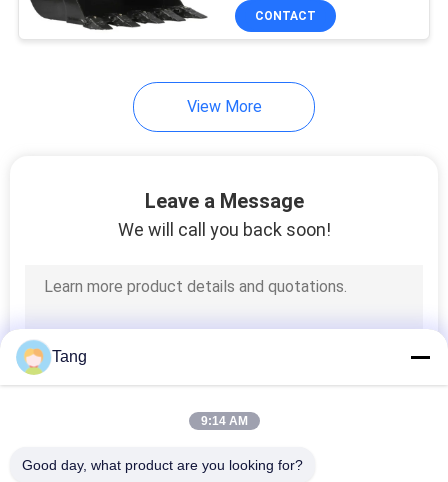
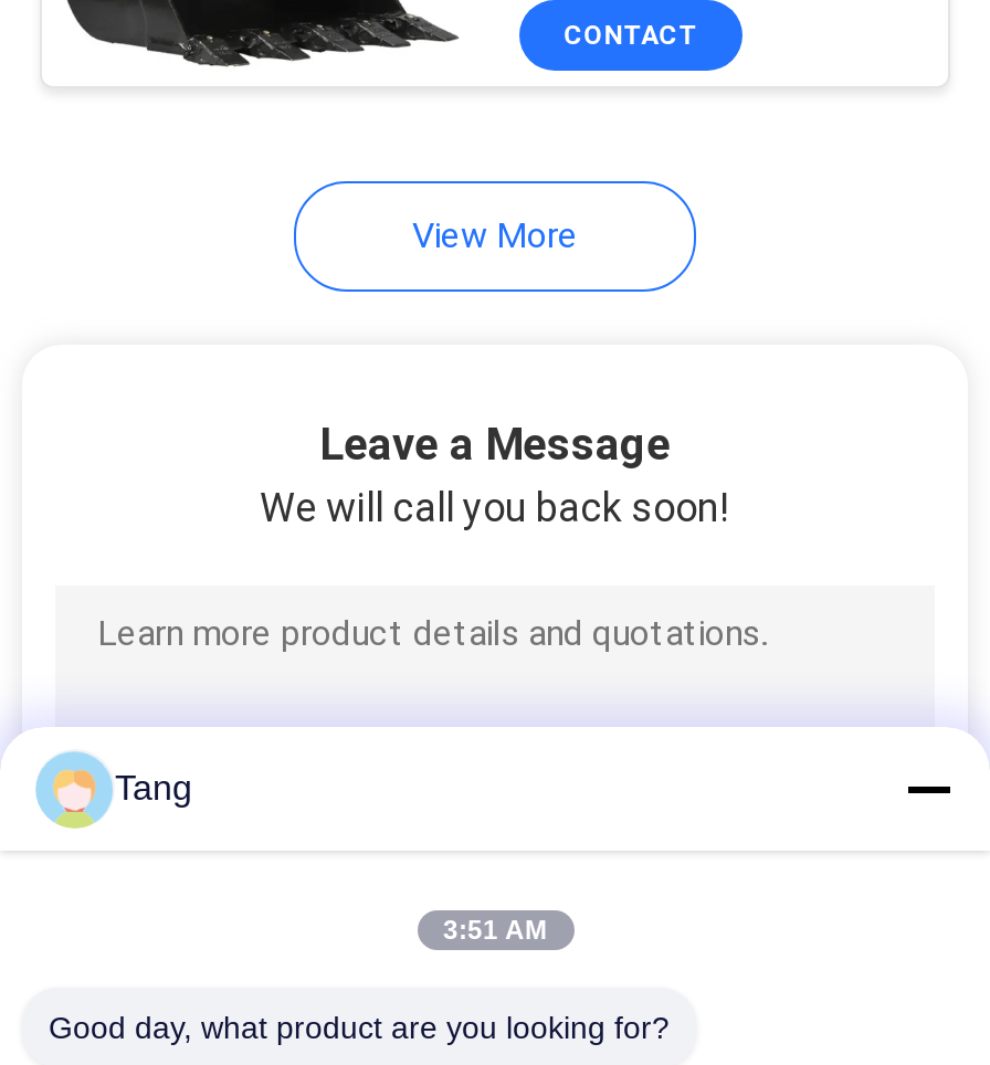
- 9:14 AM
+ 3:51 AM
